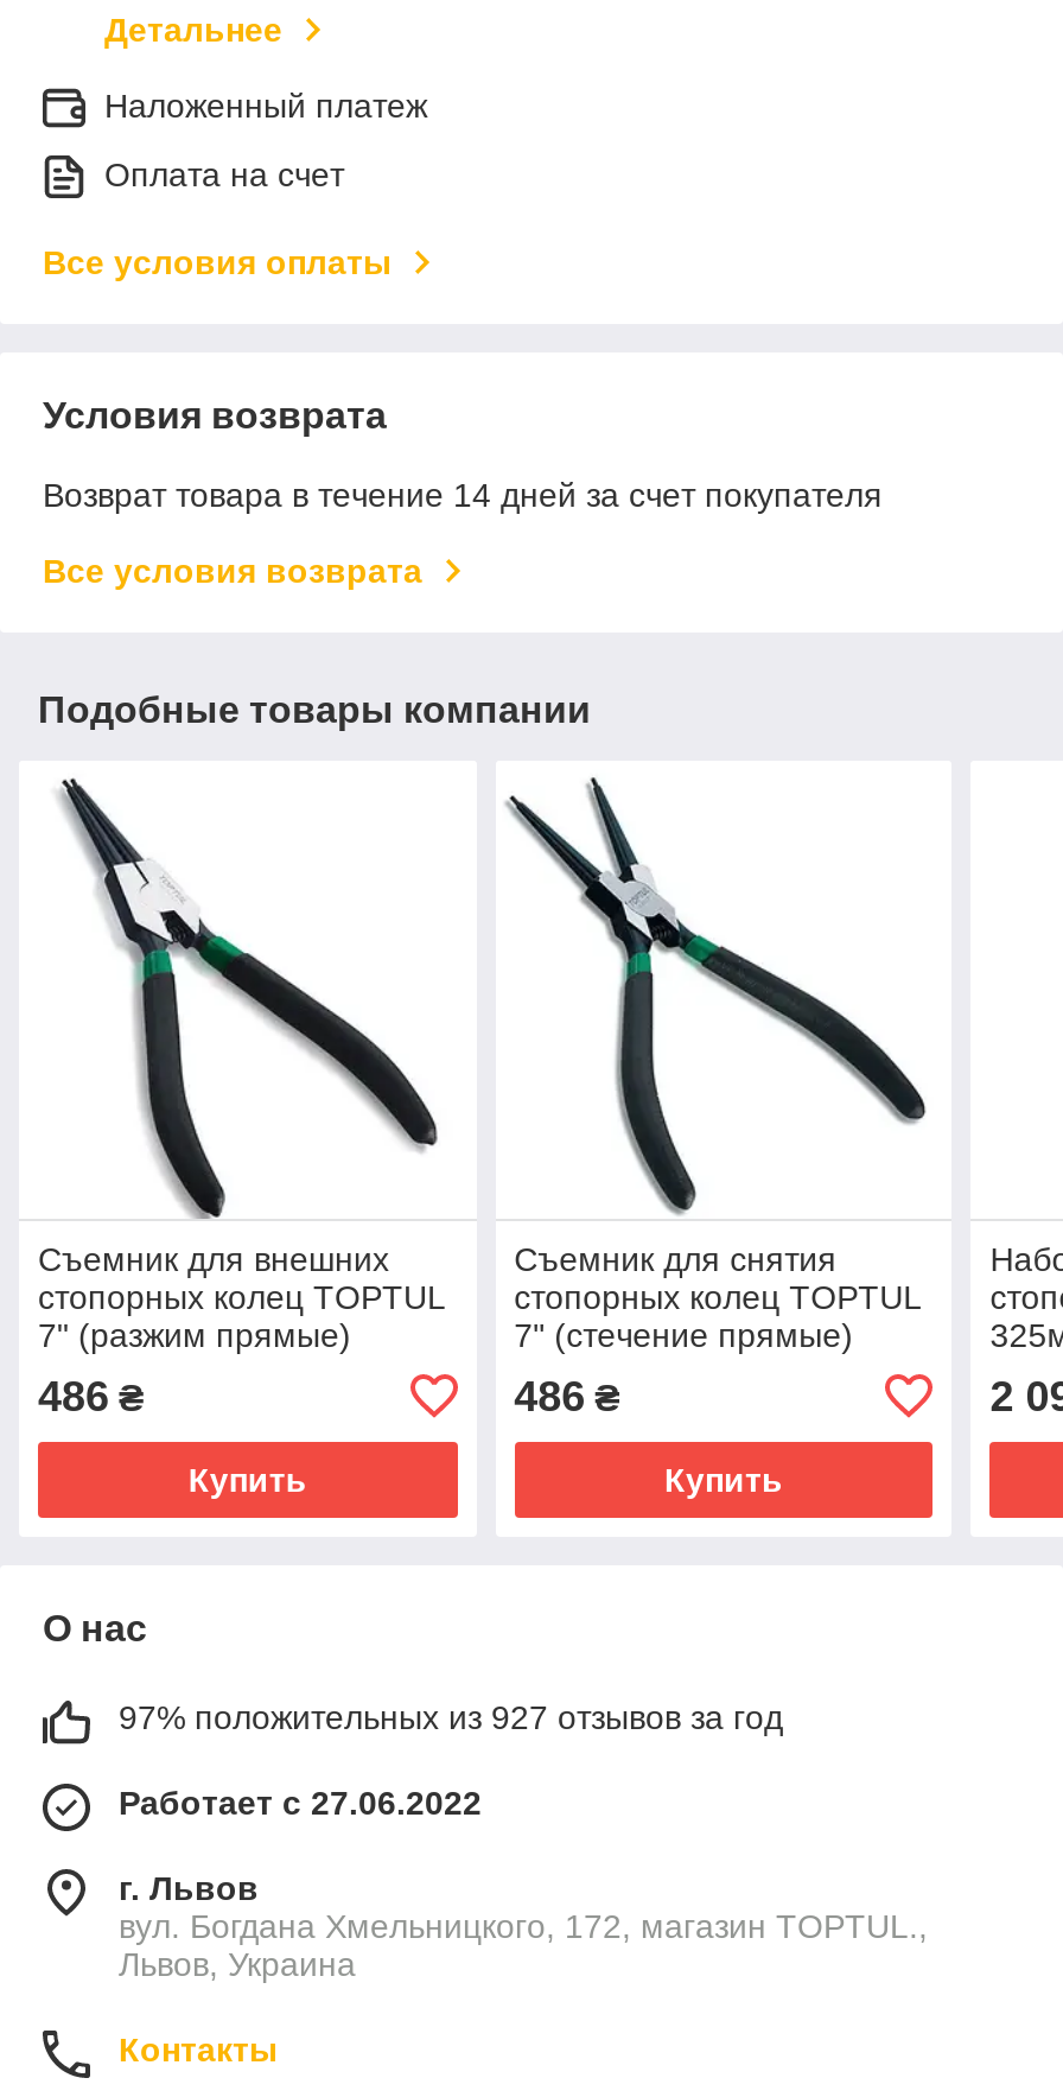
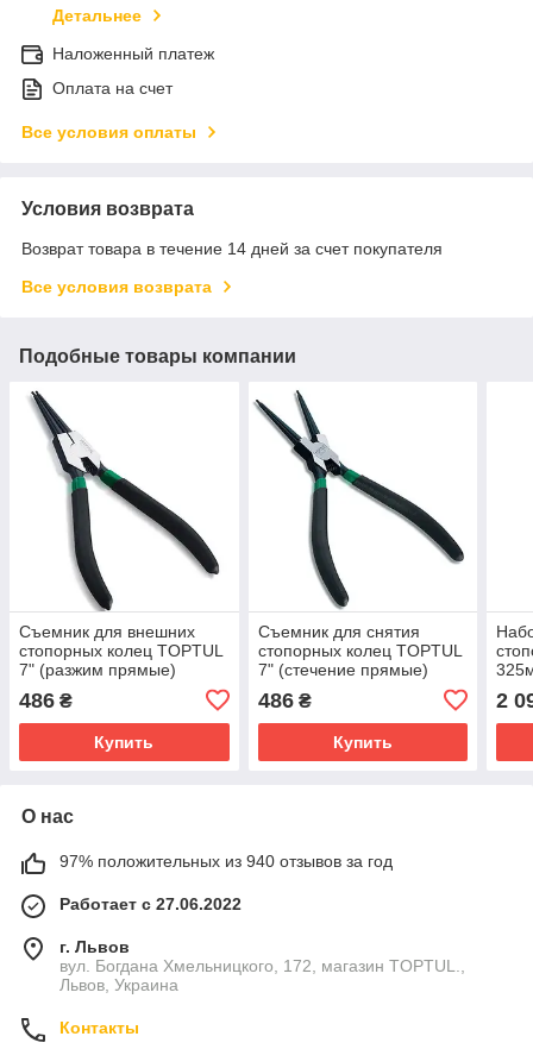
- 97% положительных из 927 отзывов за год
+ 97% положительных из 940 отзывов за год
